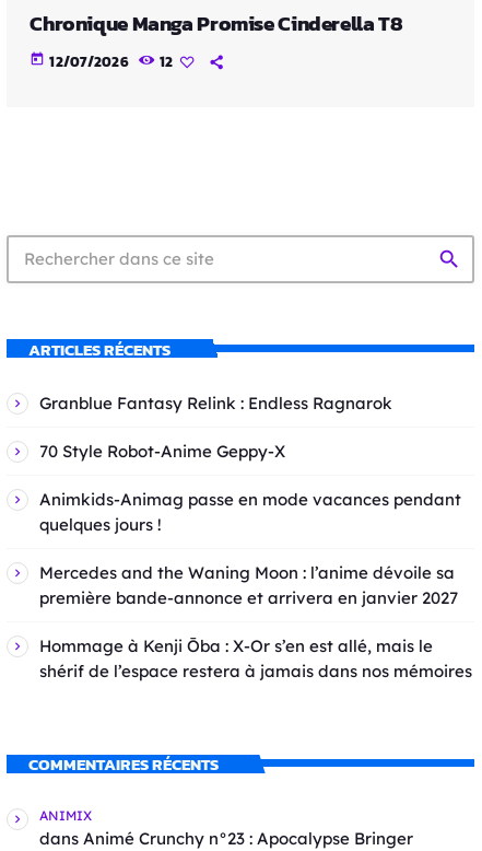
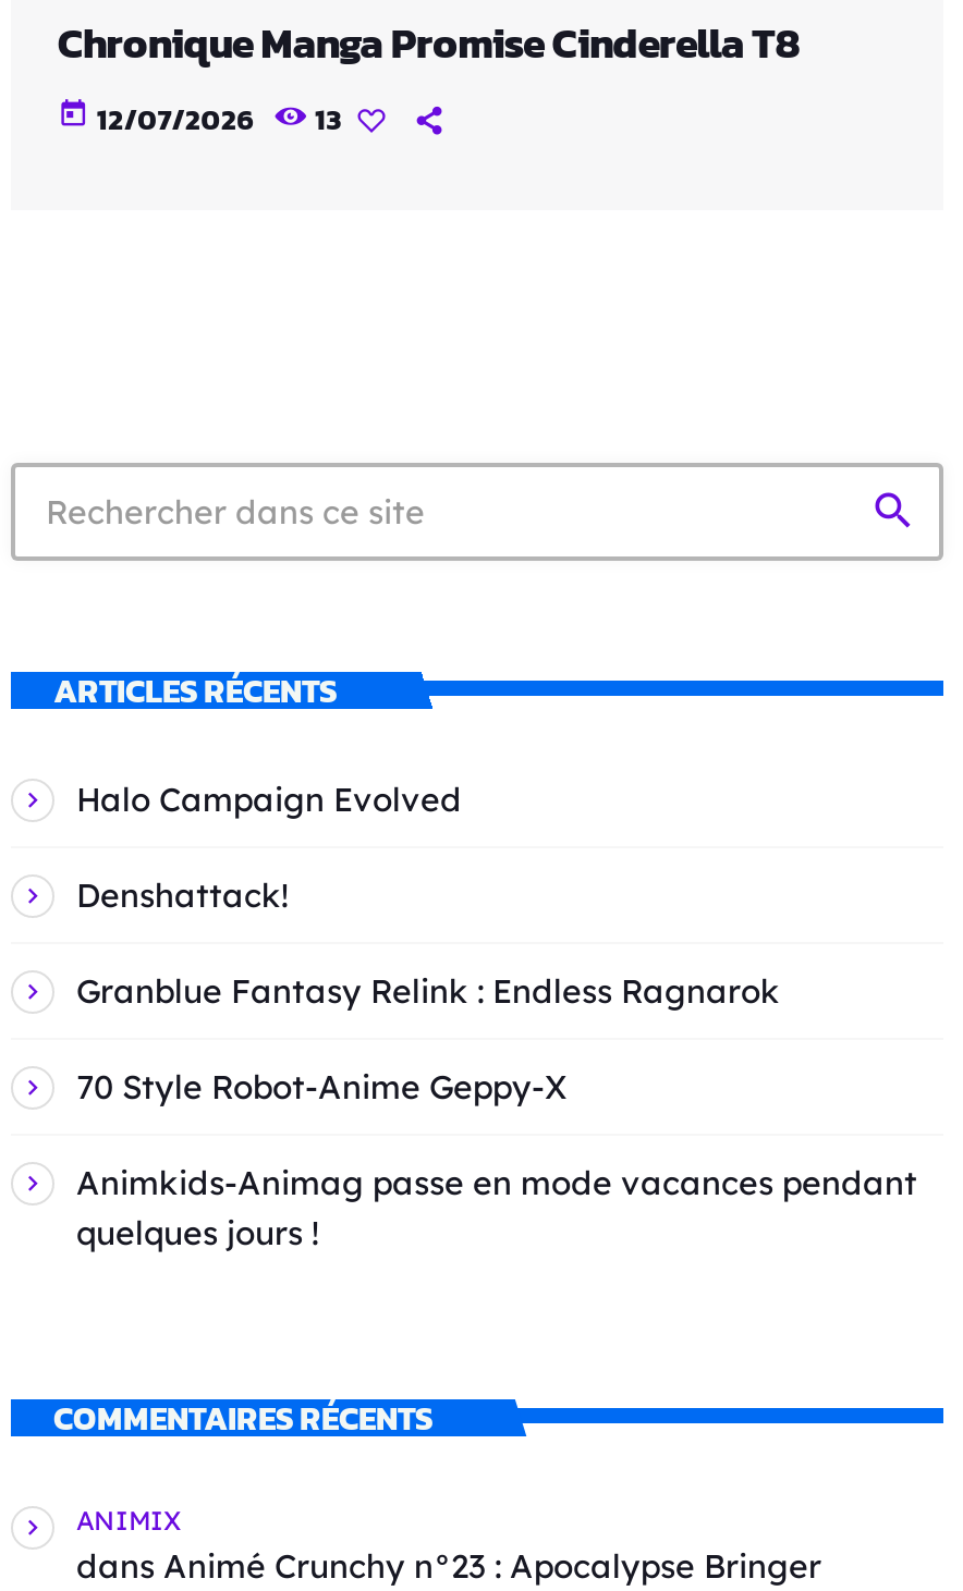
- 12
+ 13

+ Halo Campaign Evolved
+ Denshattack!

moved down: Granblue Fantasy Relink : Endless Ragnarok | 70 Style Robot-Anime Geppy-X | Animkids-Animag passe en mode vacances pendant | quelques jours !

- Mercedes and the Waning Moon : l’anime dévoile sa
- première bande-annonce et arrivera en janvier 2027
- Hommage à Kenji Ōba : X-Or s’en est allé, mais le
- shérif de l’espace restera à jamais dans nos mémoires
